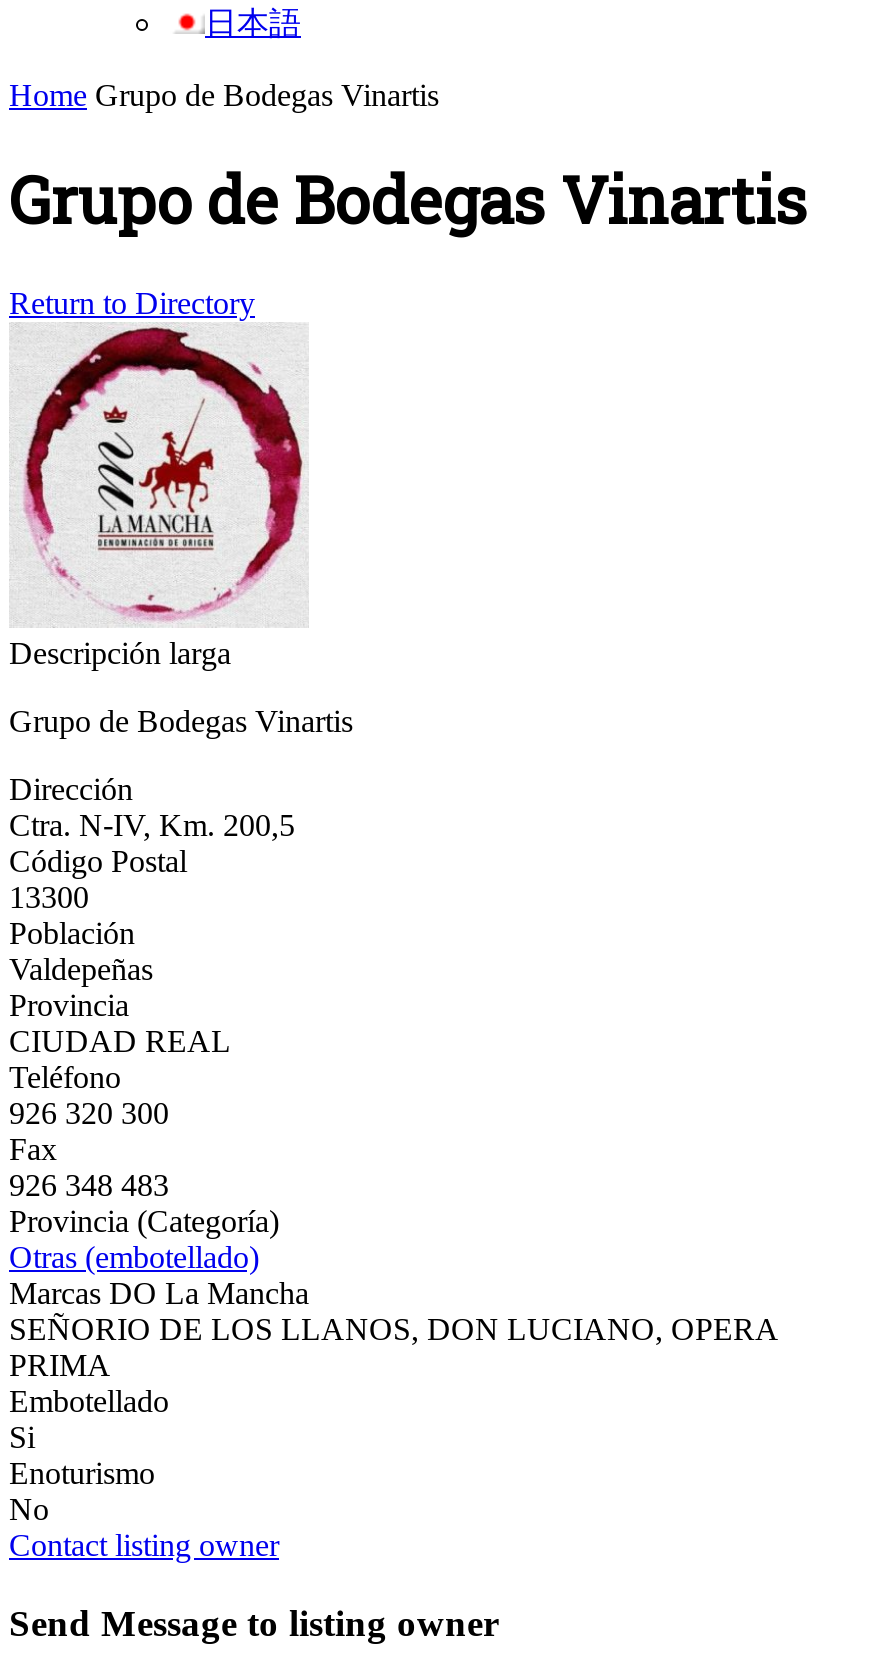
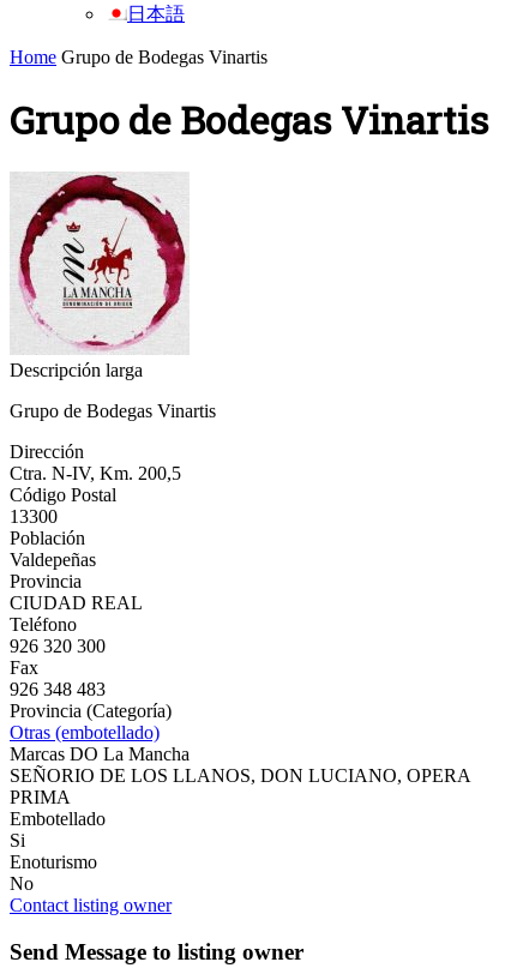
- Return to Directory
